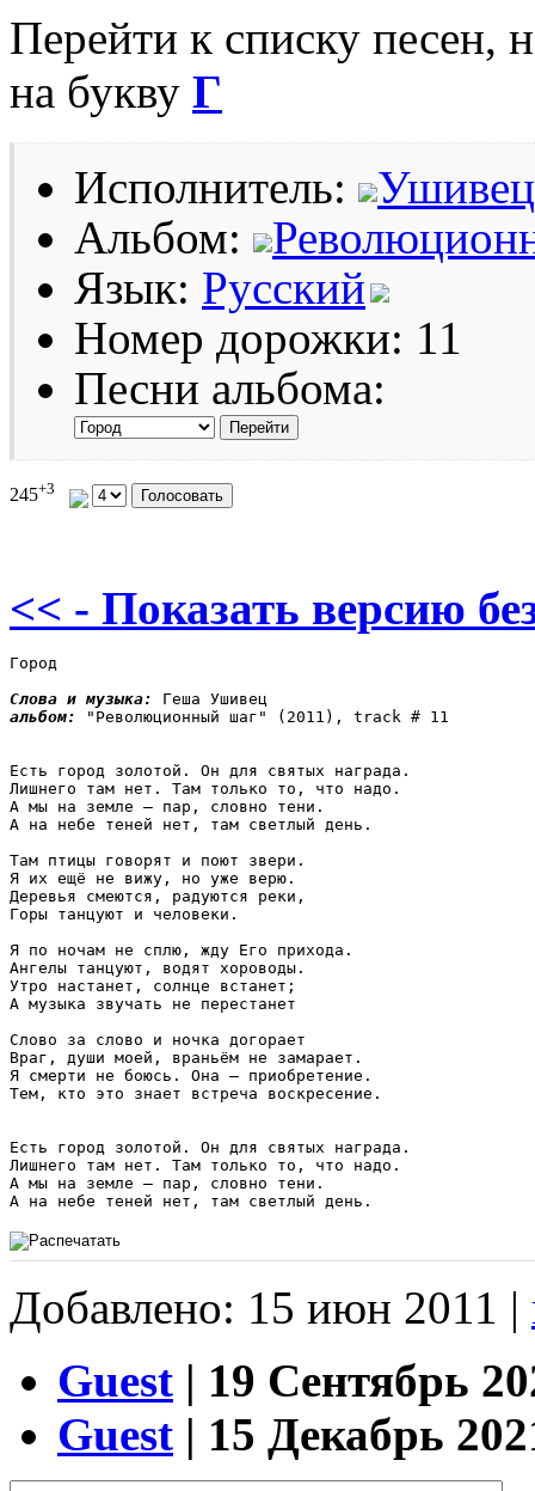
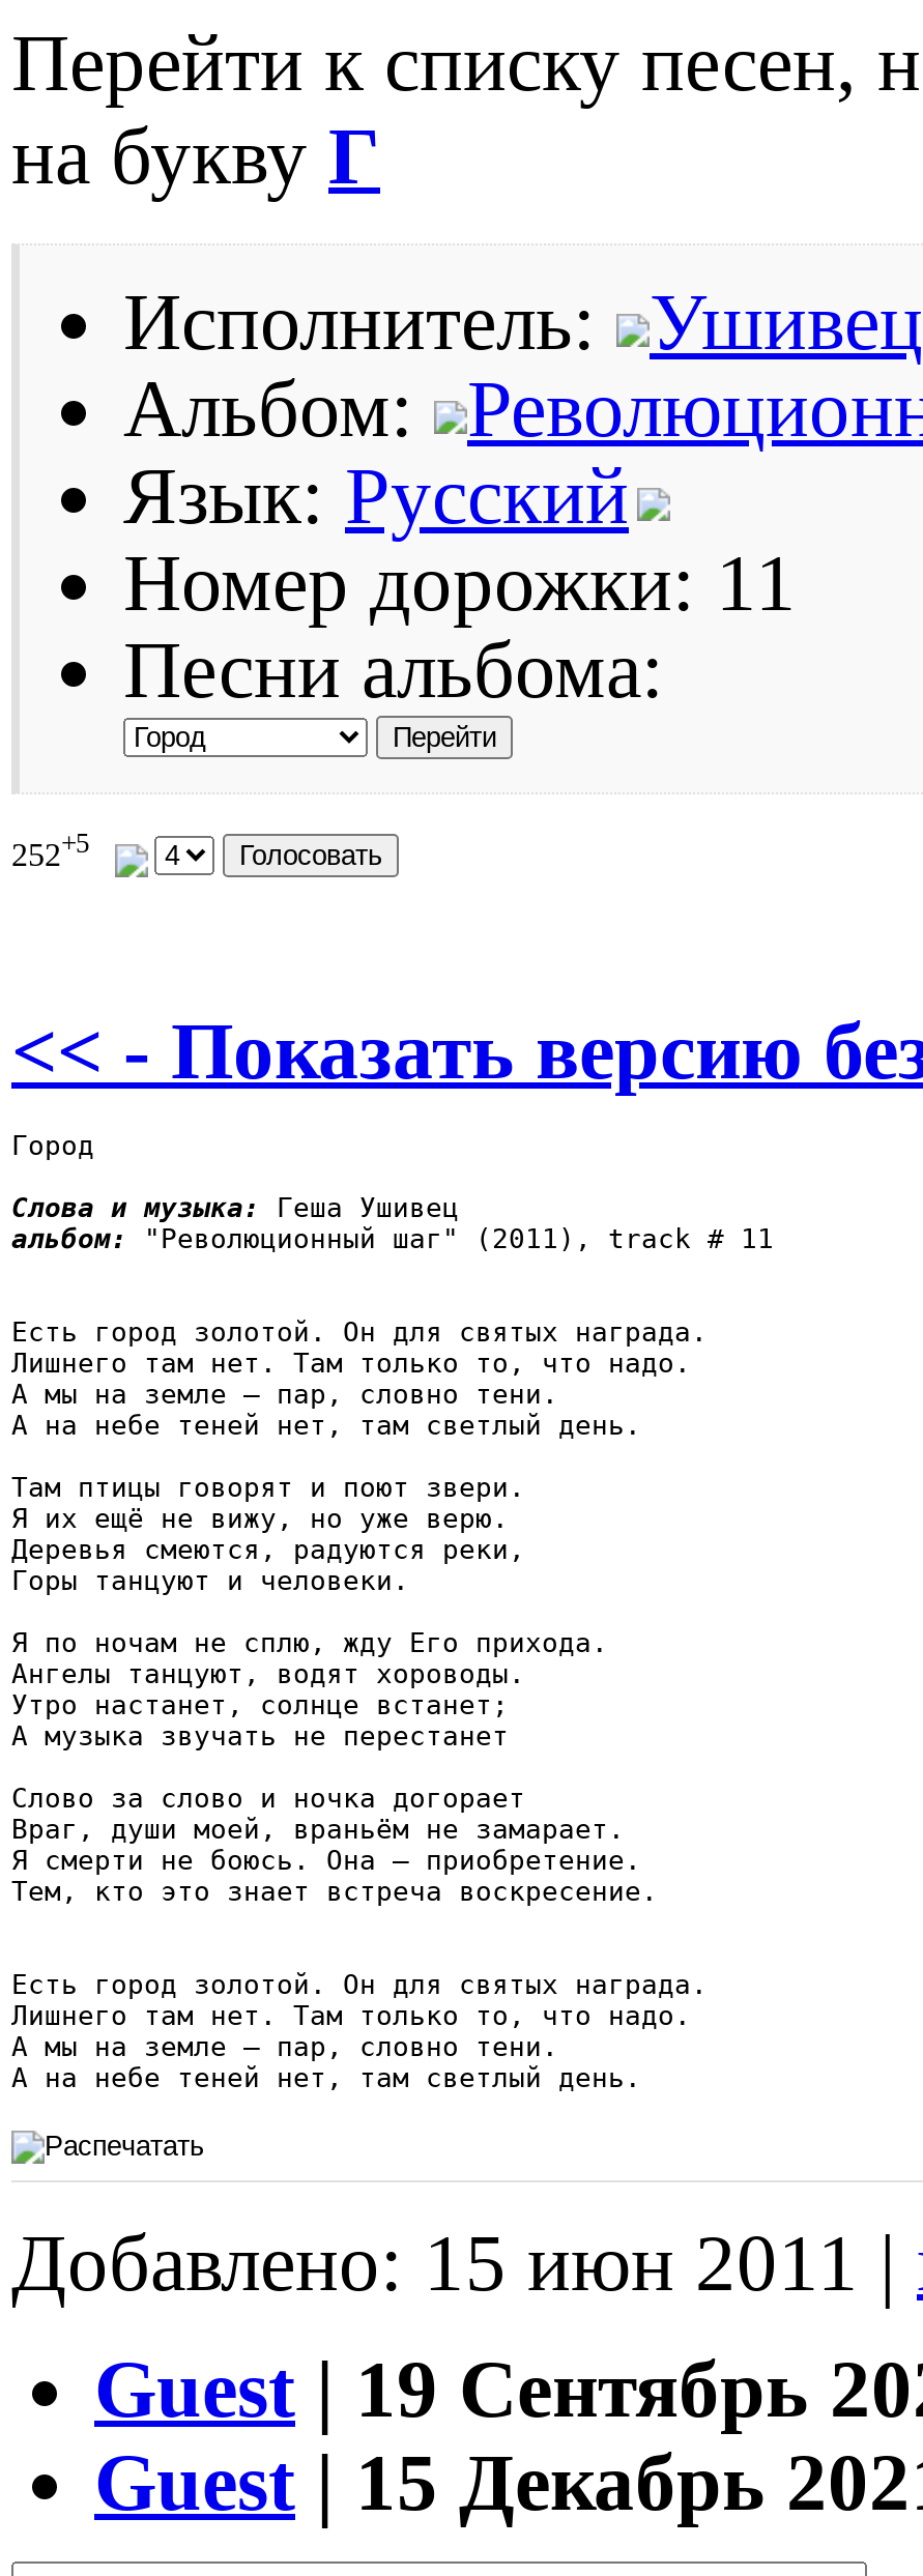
- 245+3
+ 252+5
